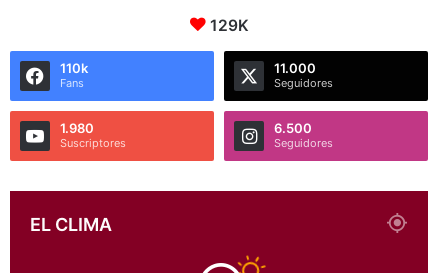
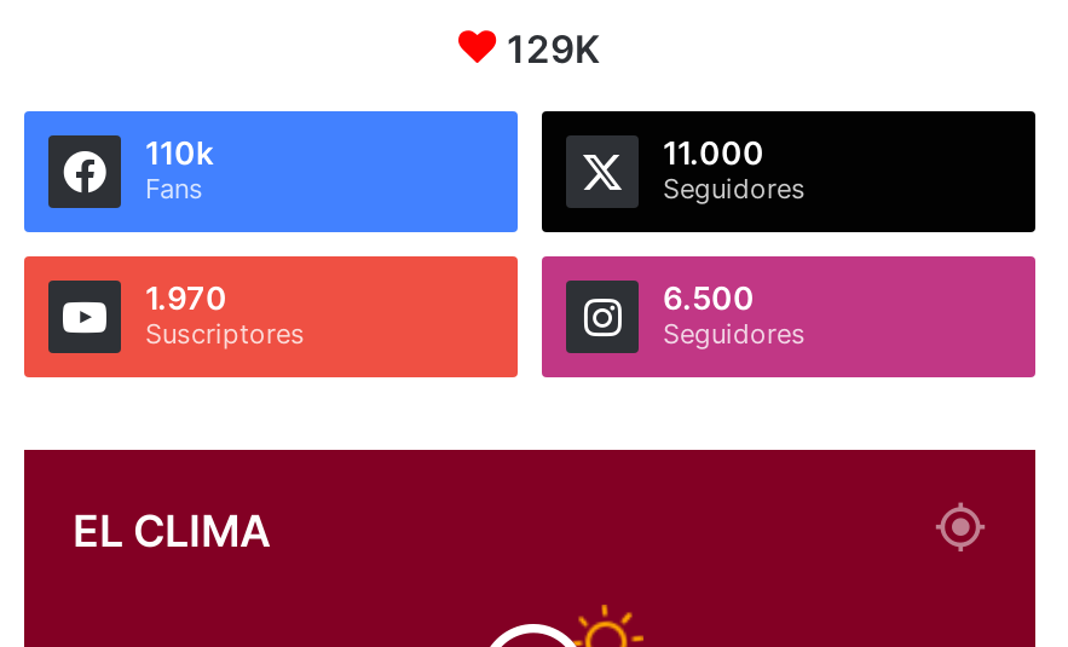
- 1.980
+ 1.970
